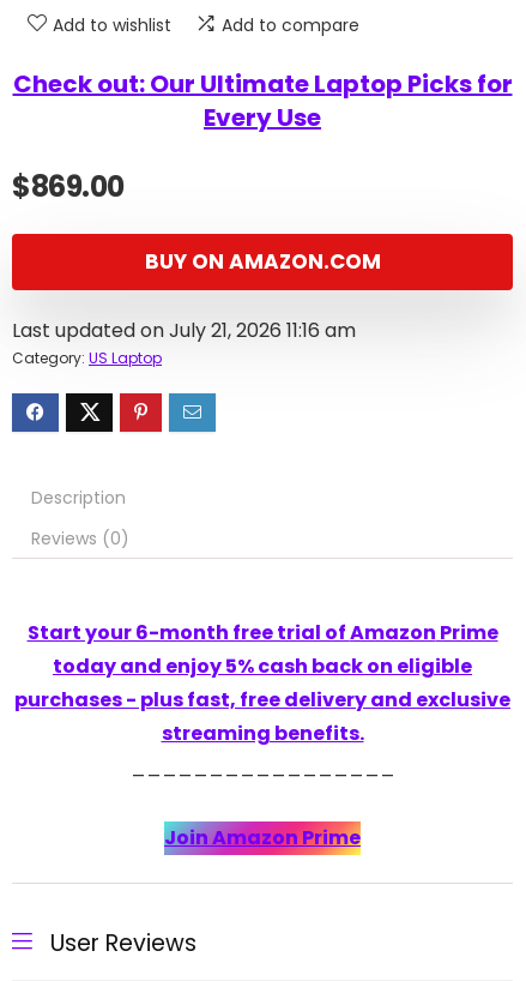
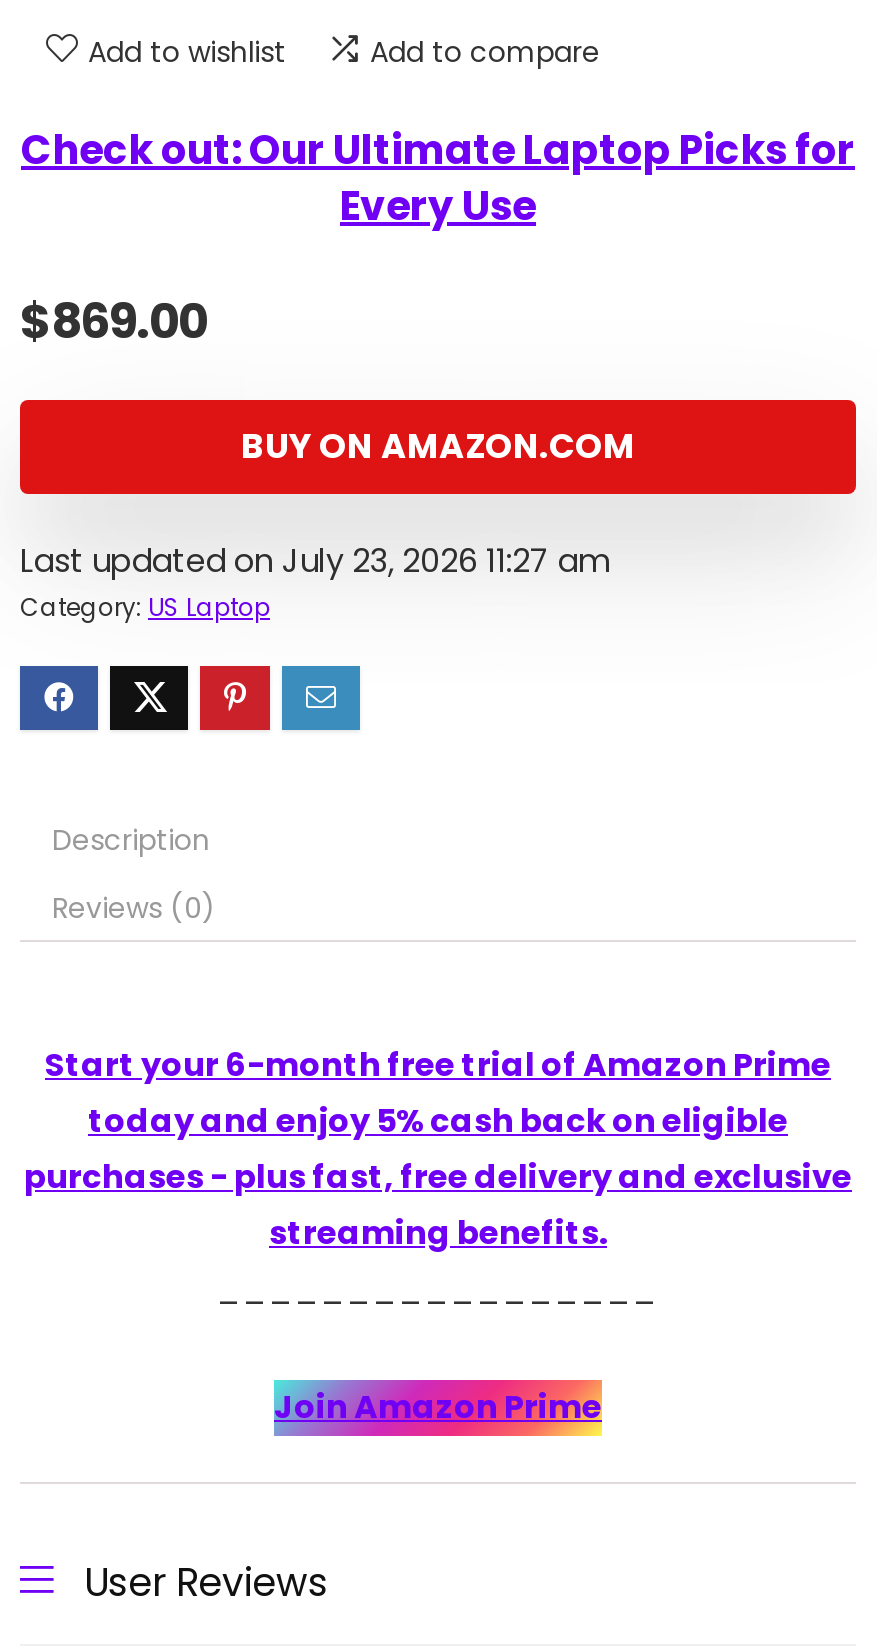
- Last updated on July 21, 2026 11:16 am
+ Last updated on July 23, 2026 11:27 am
